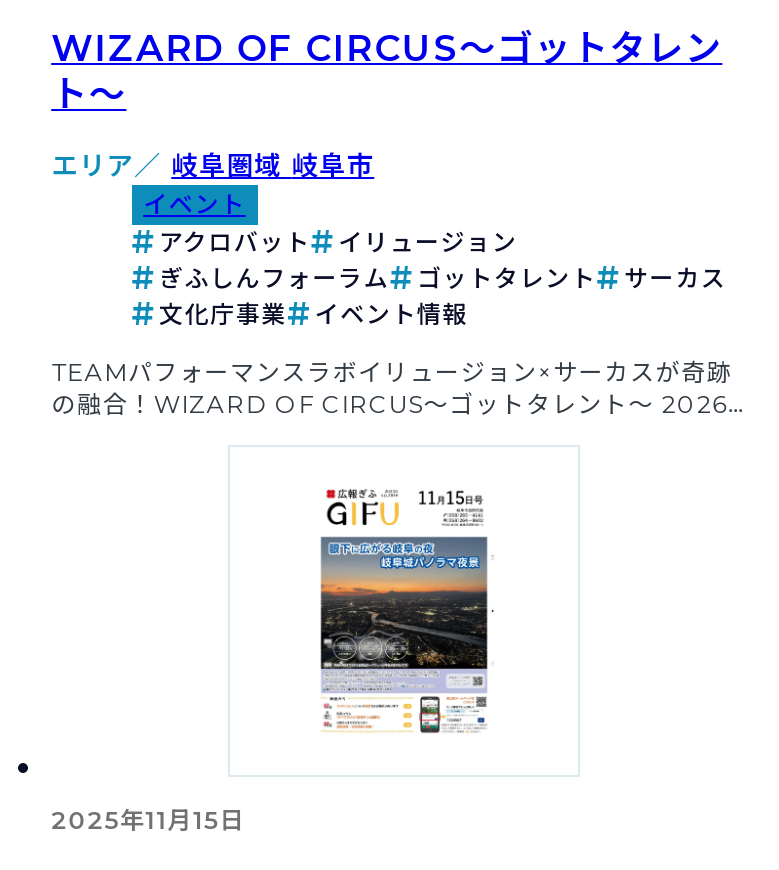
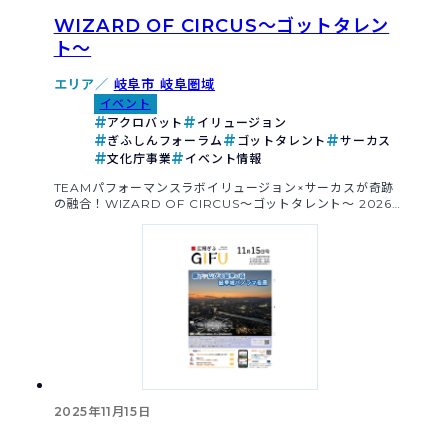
- エリア／ 岐阜圏域岐阜市
+ エリア／ 岐阜市岐阜圏域
